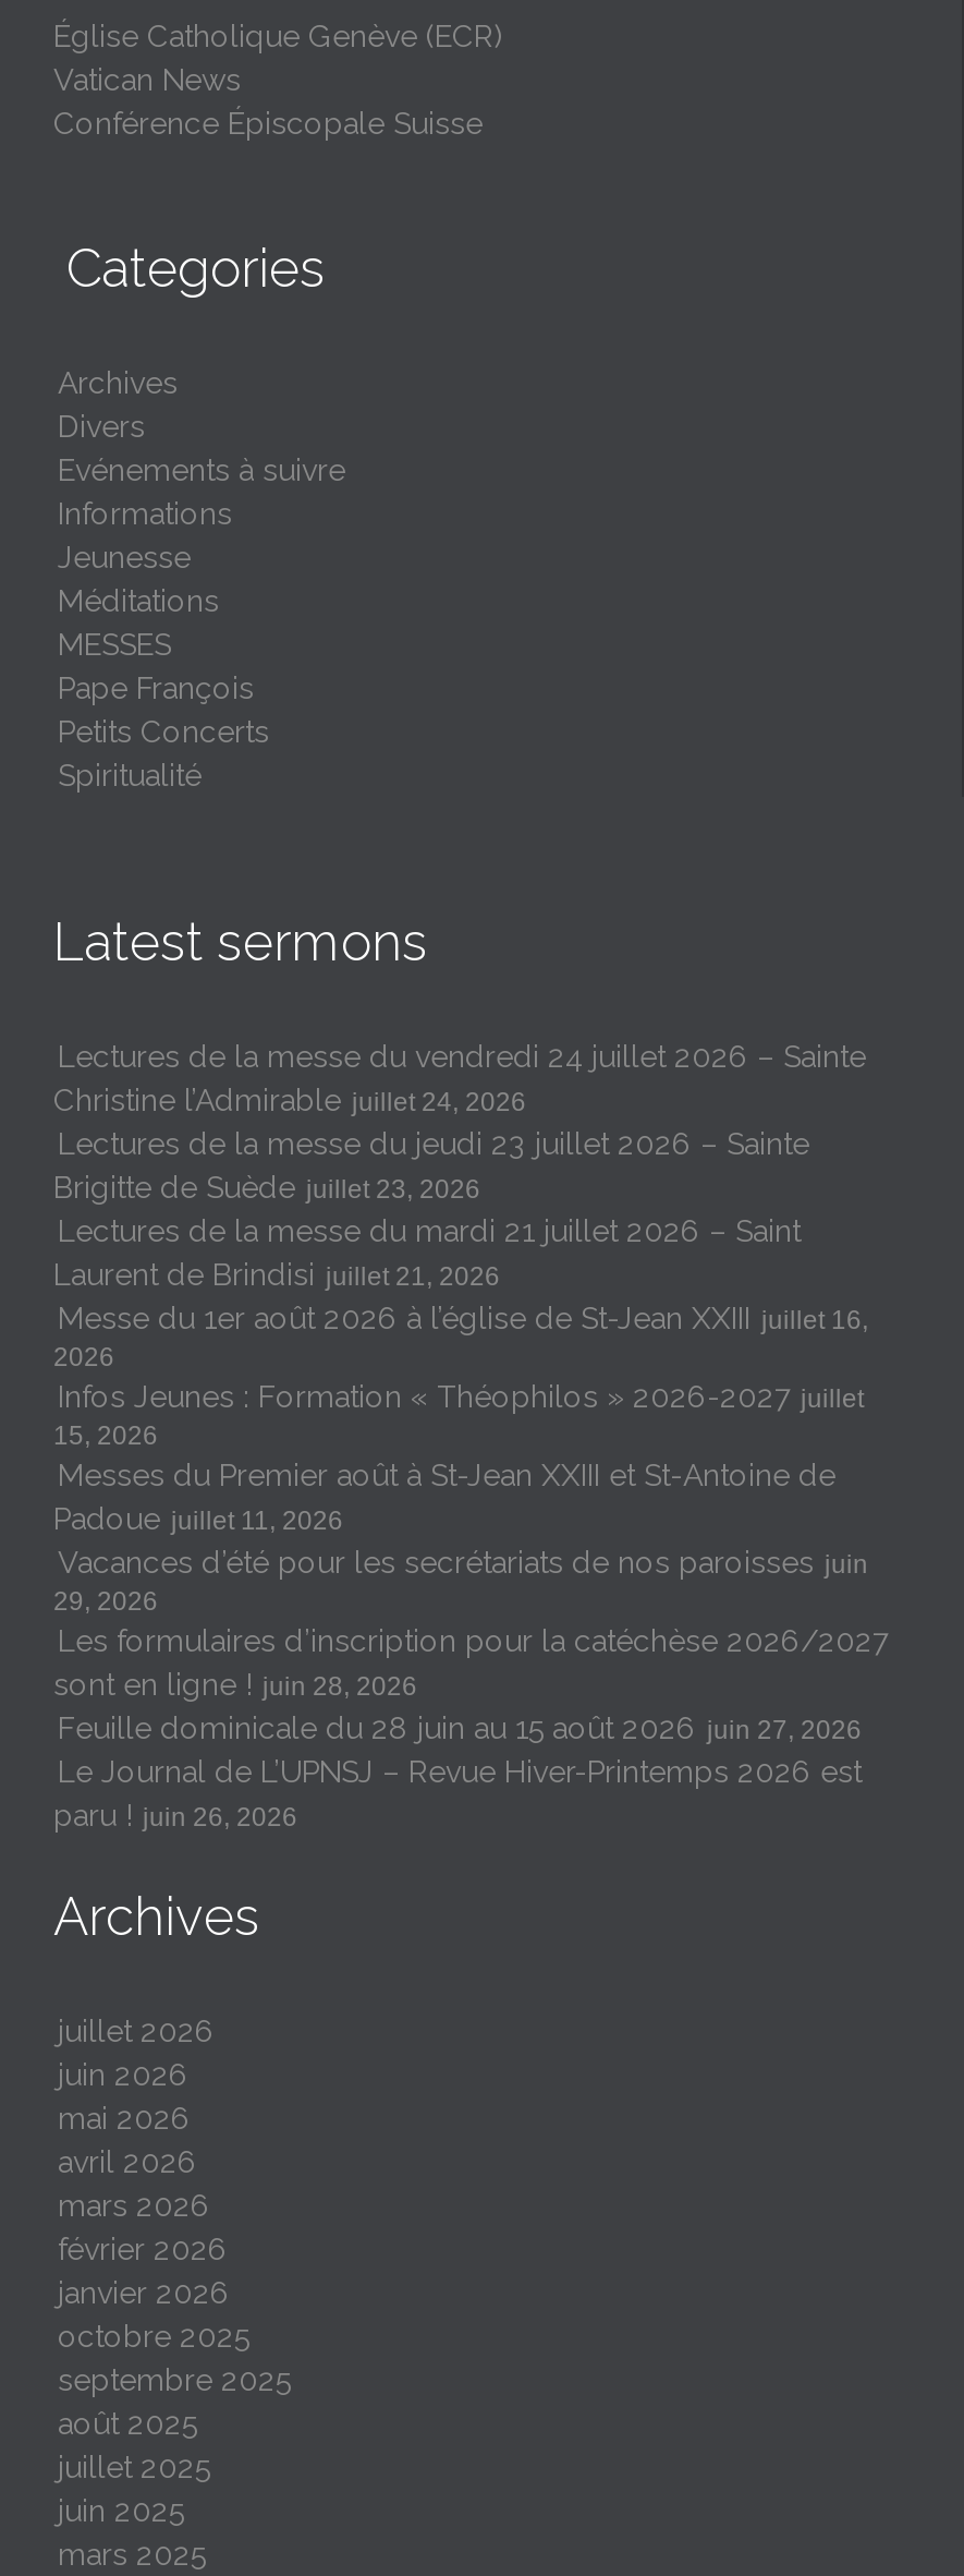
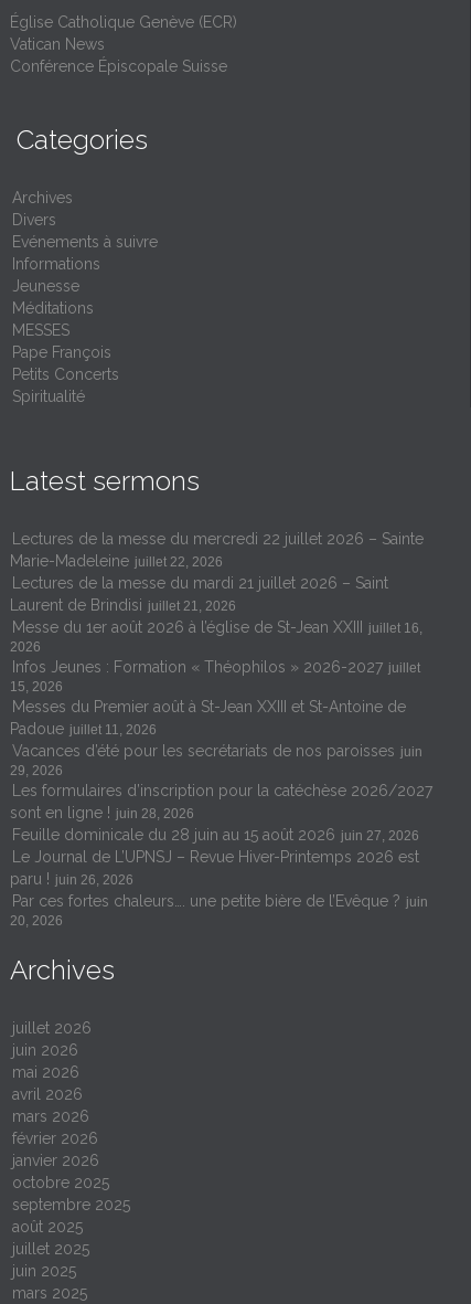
- Lectures de la messe du vendredi 24 juillet 2026 – Sainte
- Christine l’Admirable juillet 24, 2026
- Lectures de la messe du jeudi 23 juillet 2026 – Sainte
- Brigitte de Suède juillet 23, 2026
+ Lectures de la messe du mercredi 22 juillet 2026 – Sainte
+ Marie-Madeleine juillet 22, 2026

moved up: Lectures de la messe du mardi 21 juillet 2026 – Saint | Laurent de Brindisi juillet 21, 2026 | Messe du 1er août 2026 à l’église de St-Jean XXIII juillet 16, | ... | Le Journal de L’UPNSJ – Revue Hiver-Printemps 2026 est | paru ! juin 26, 2026

+ Par ces fortes chaleurs…. une petite bière de l’Evêque ? juin
+ 20, 2026
